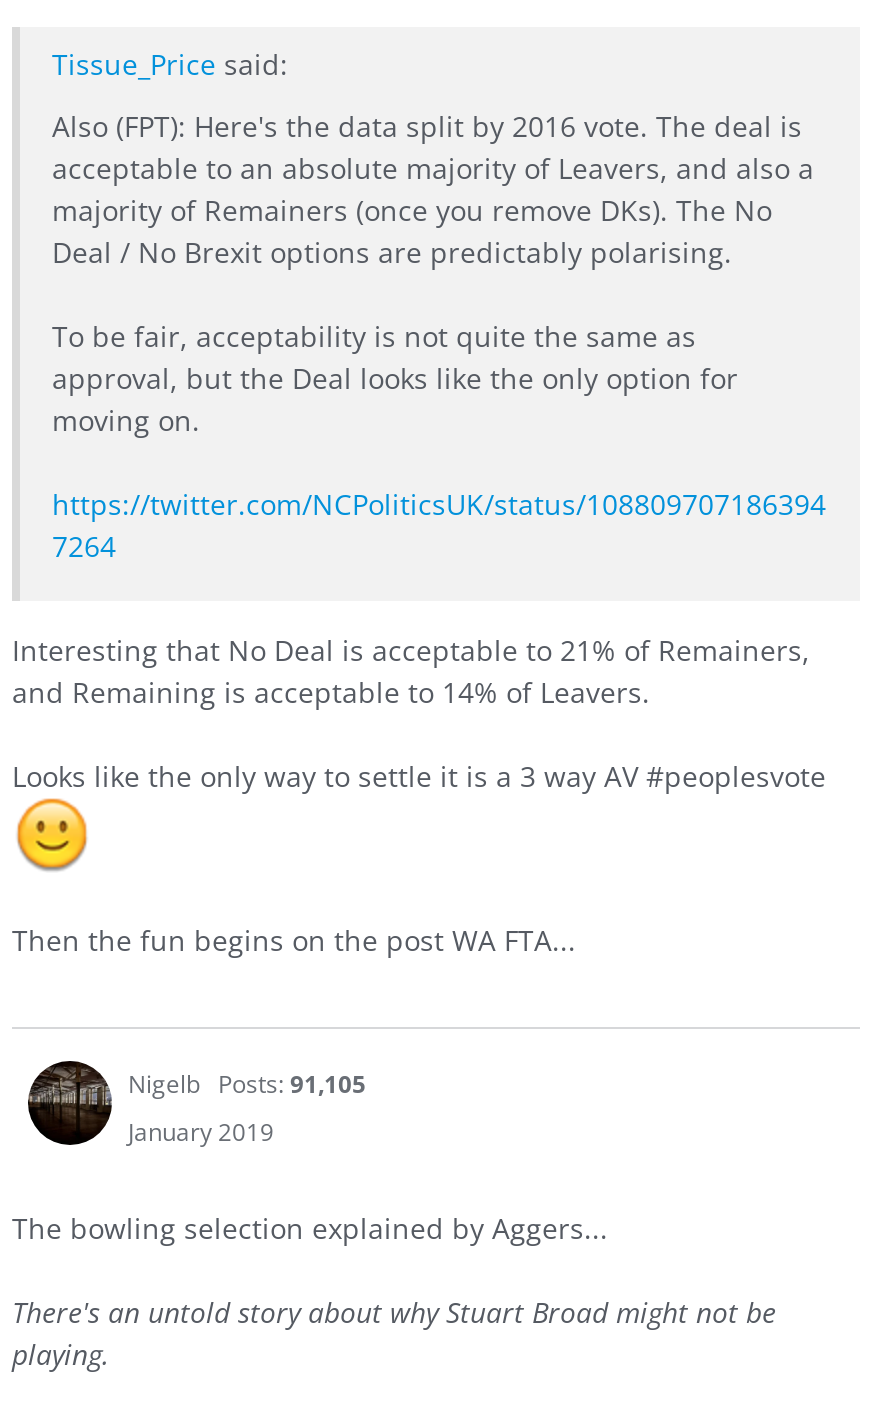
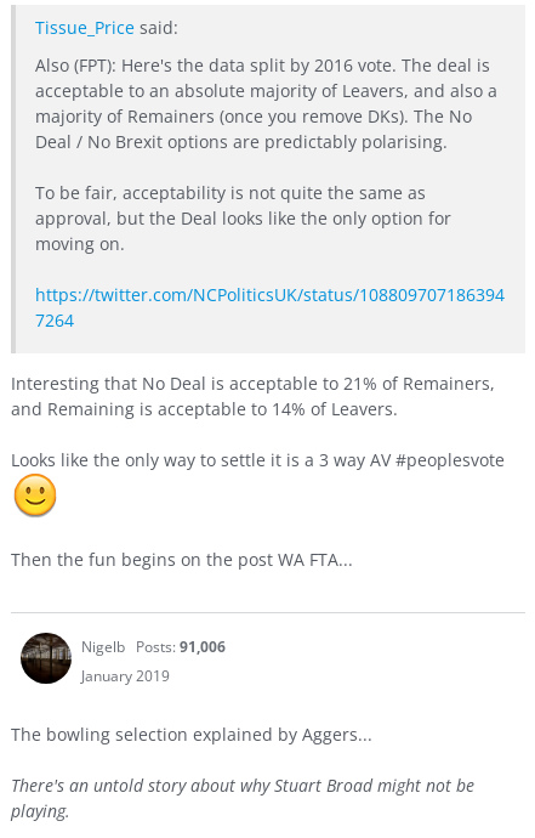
- Nigelb Posts: 91,105
+ Nigelb Posts: 91,006
